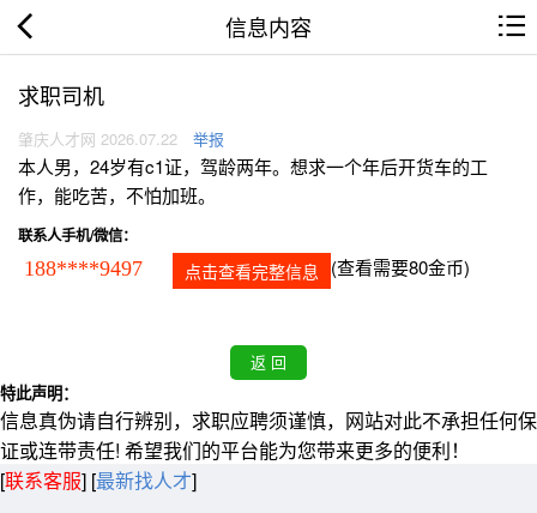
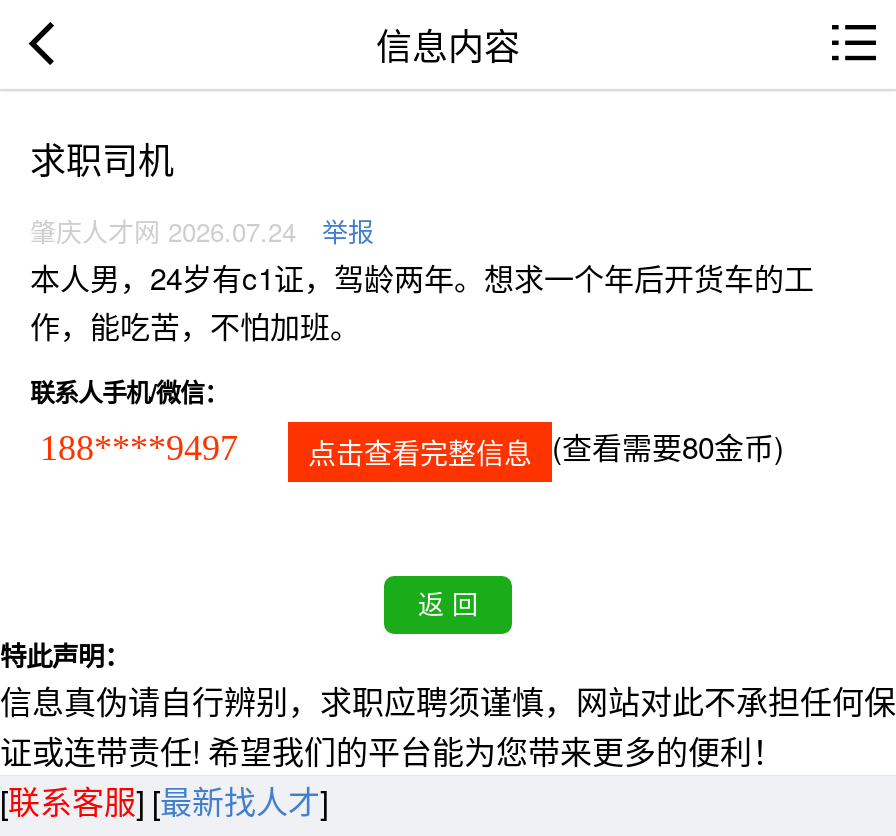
- 肇庆人才网 2026.07.22 举报
+ 肇庆人才网 2026.07.24 举报
